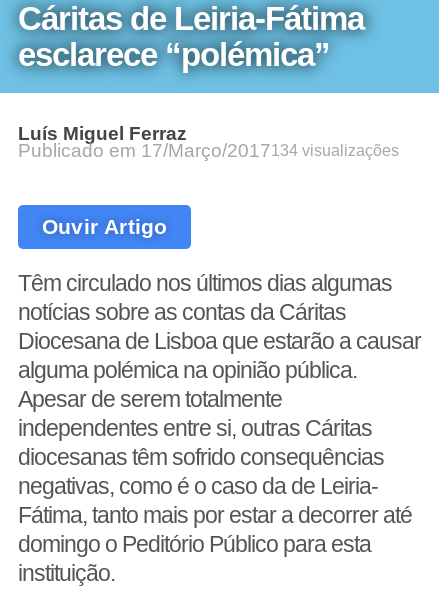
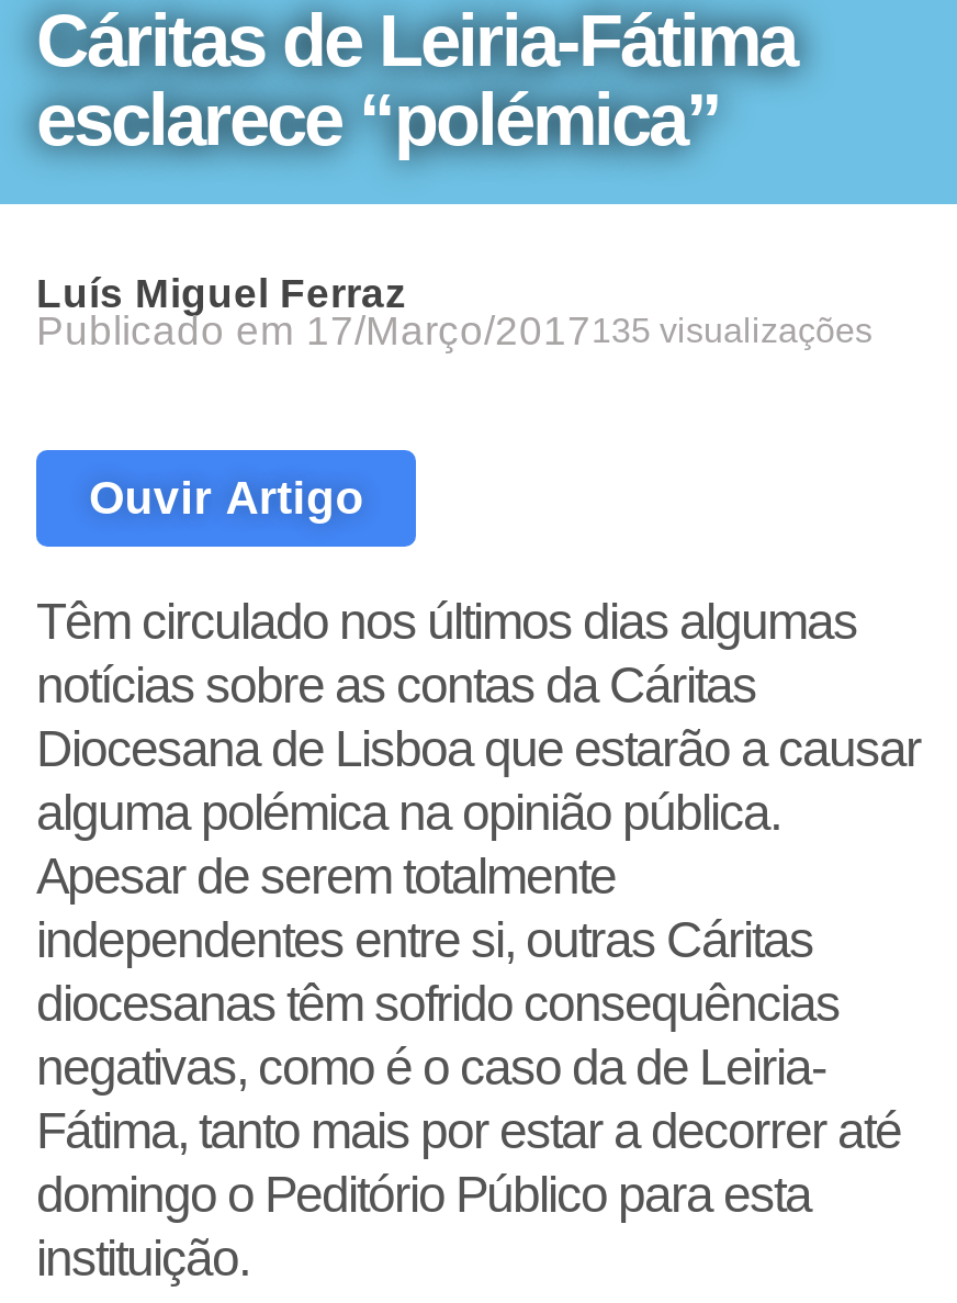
- Publicado em 17/Março/2017134 visualizações
+ Publicado em 17/Março/2017135 visualizações
